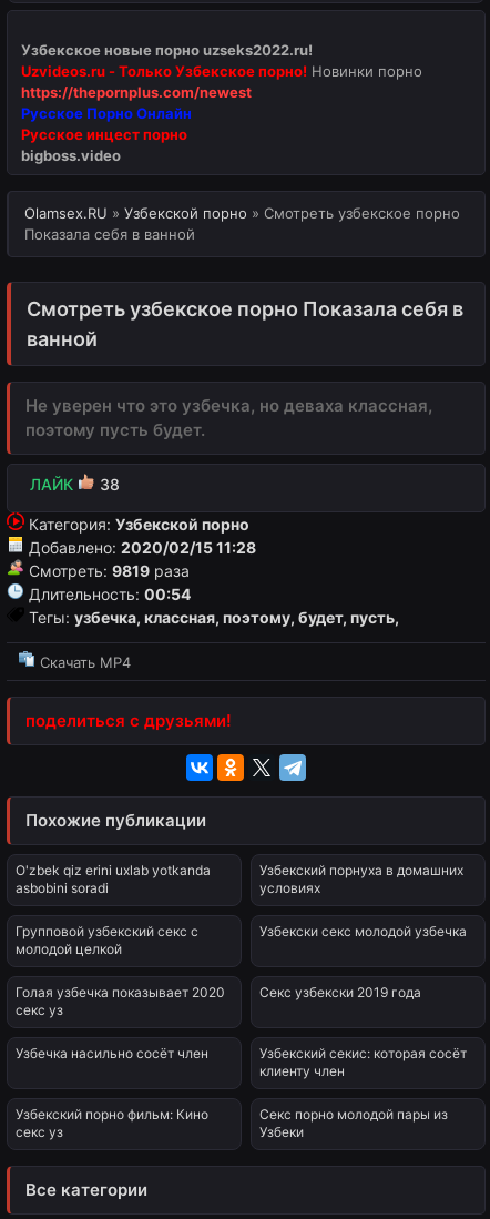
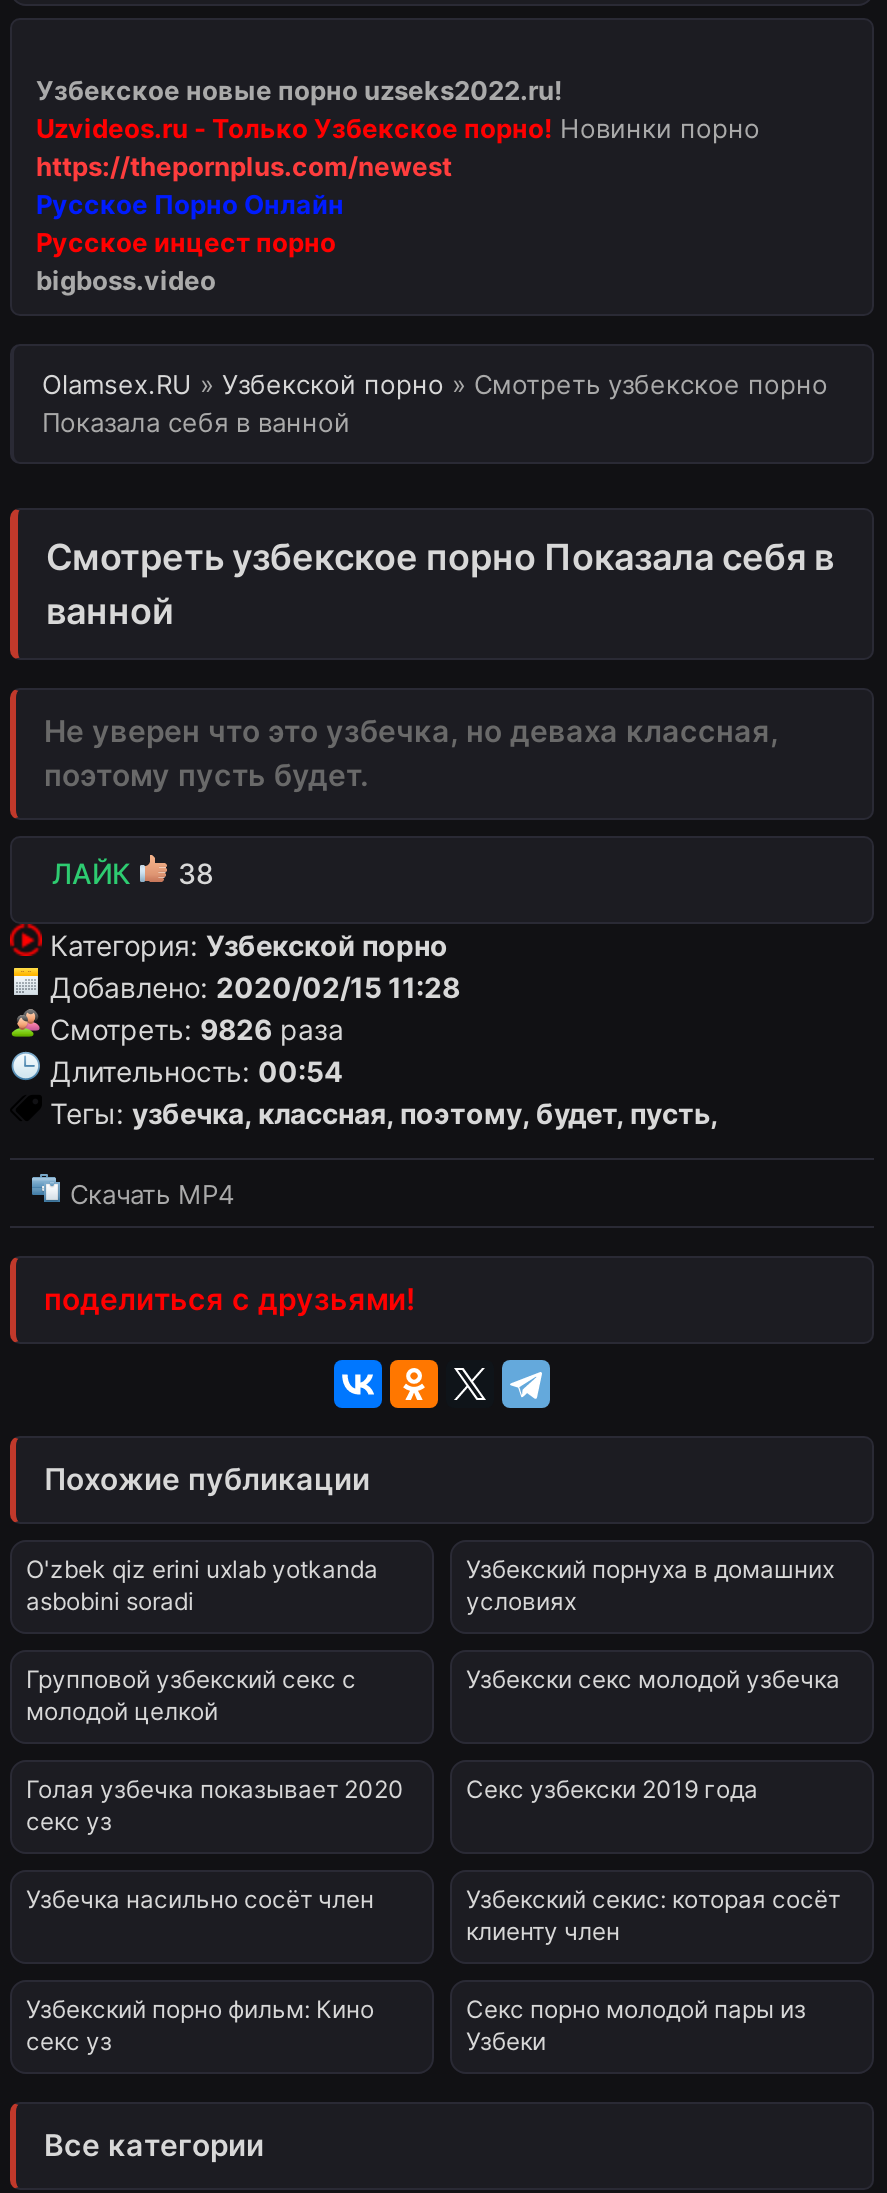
- Смотреть: 9819 раза
+ Смотреть: 9826 раза
